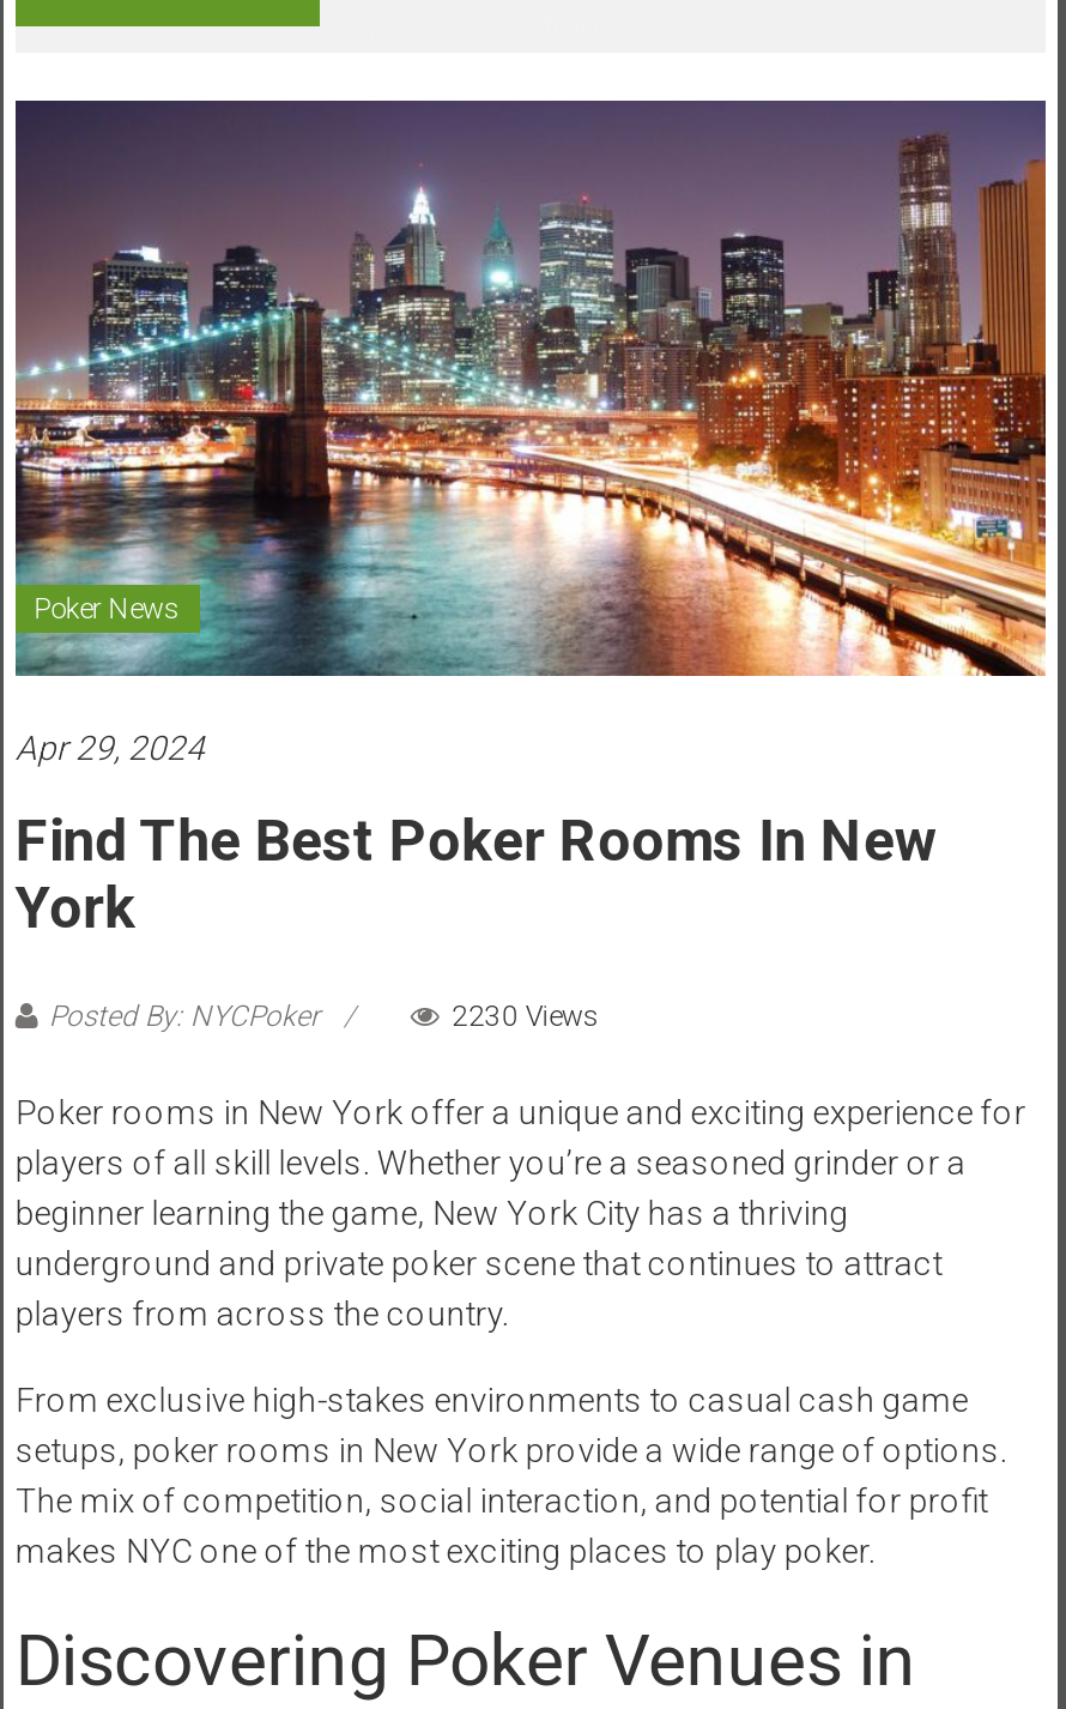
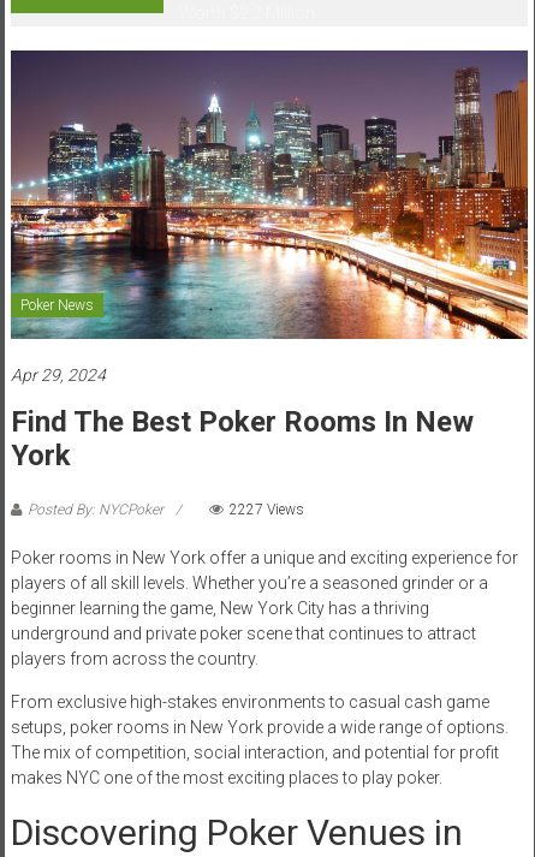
- 2230 Views
+ 2227 Views
